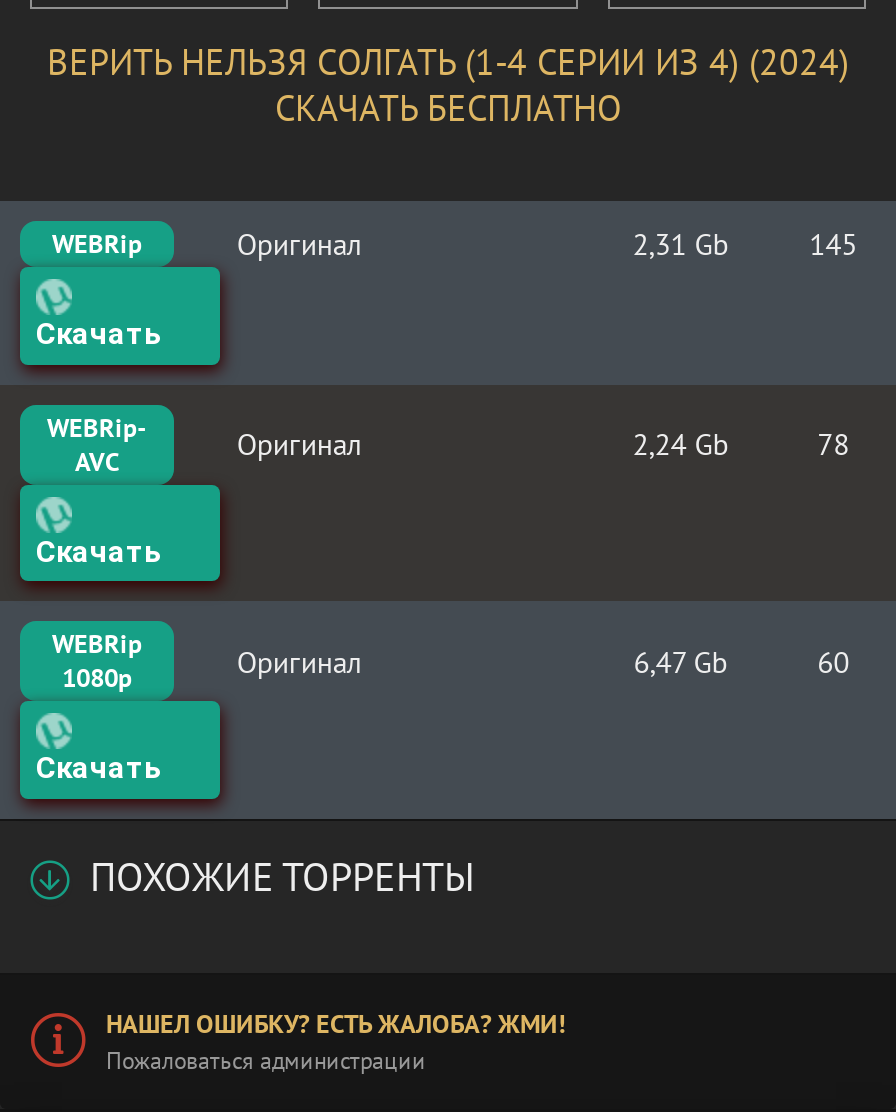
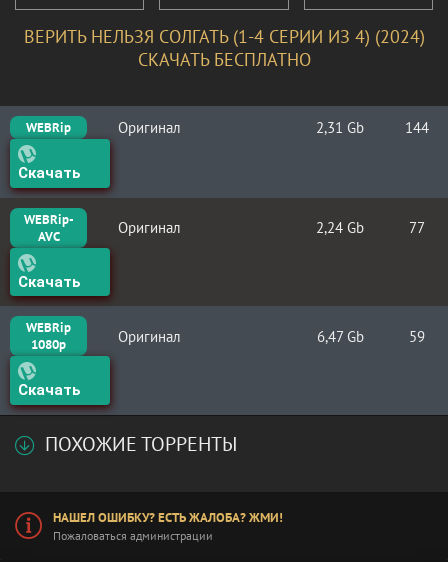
- 145
+ 144

- 78
+ 77

- 60
+ 59
